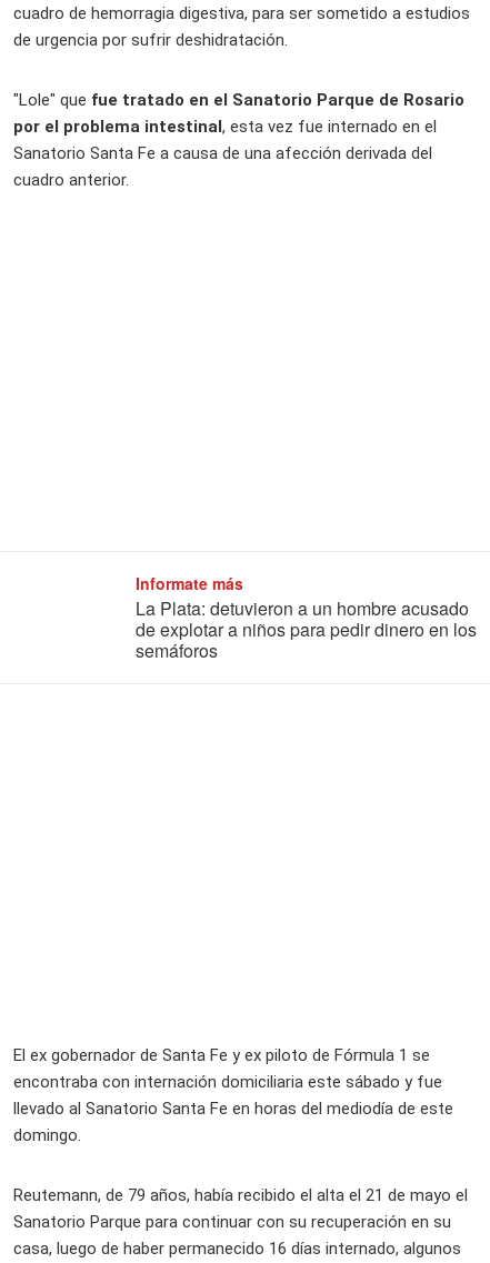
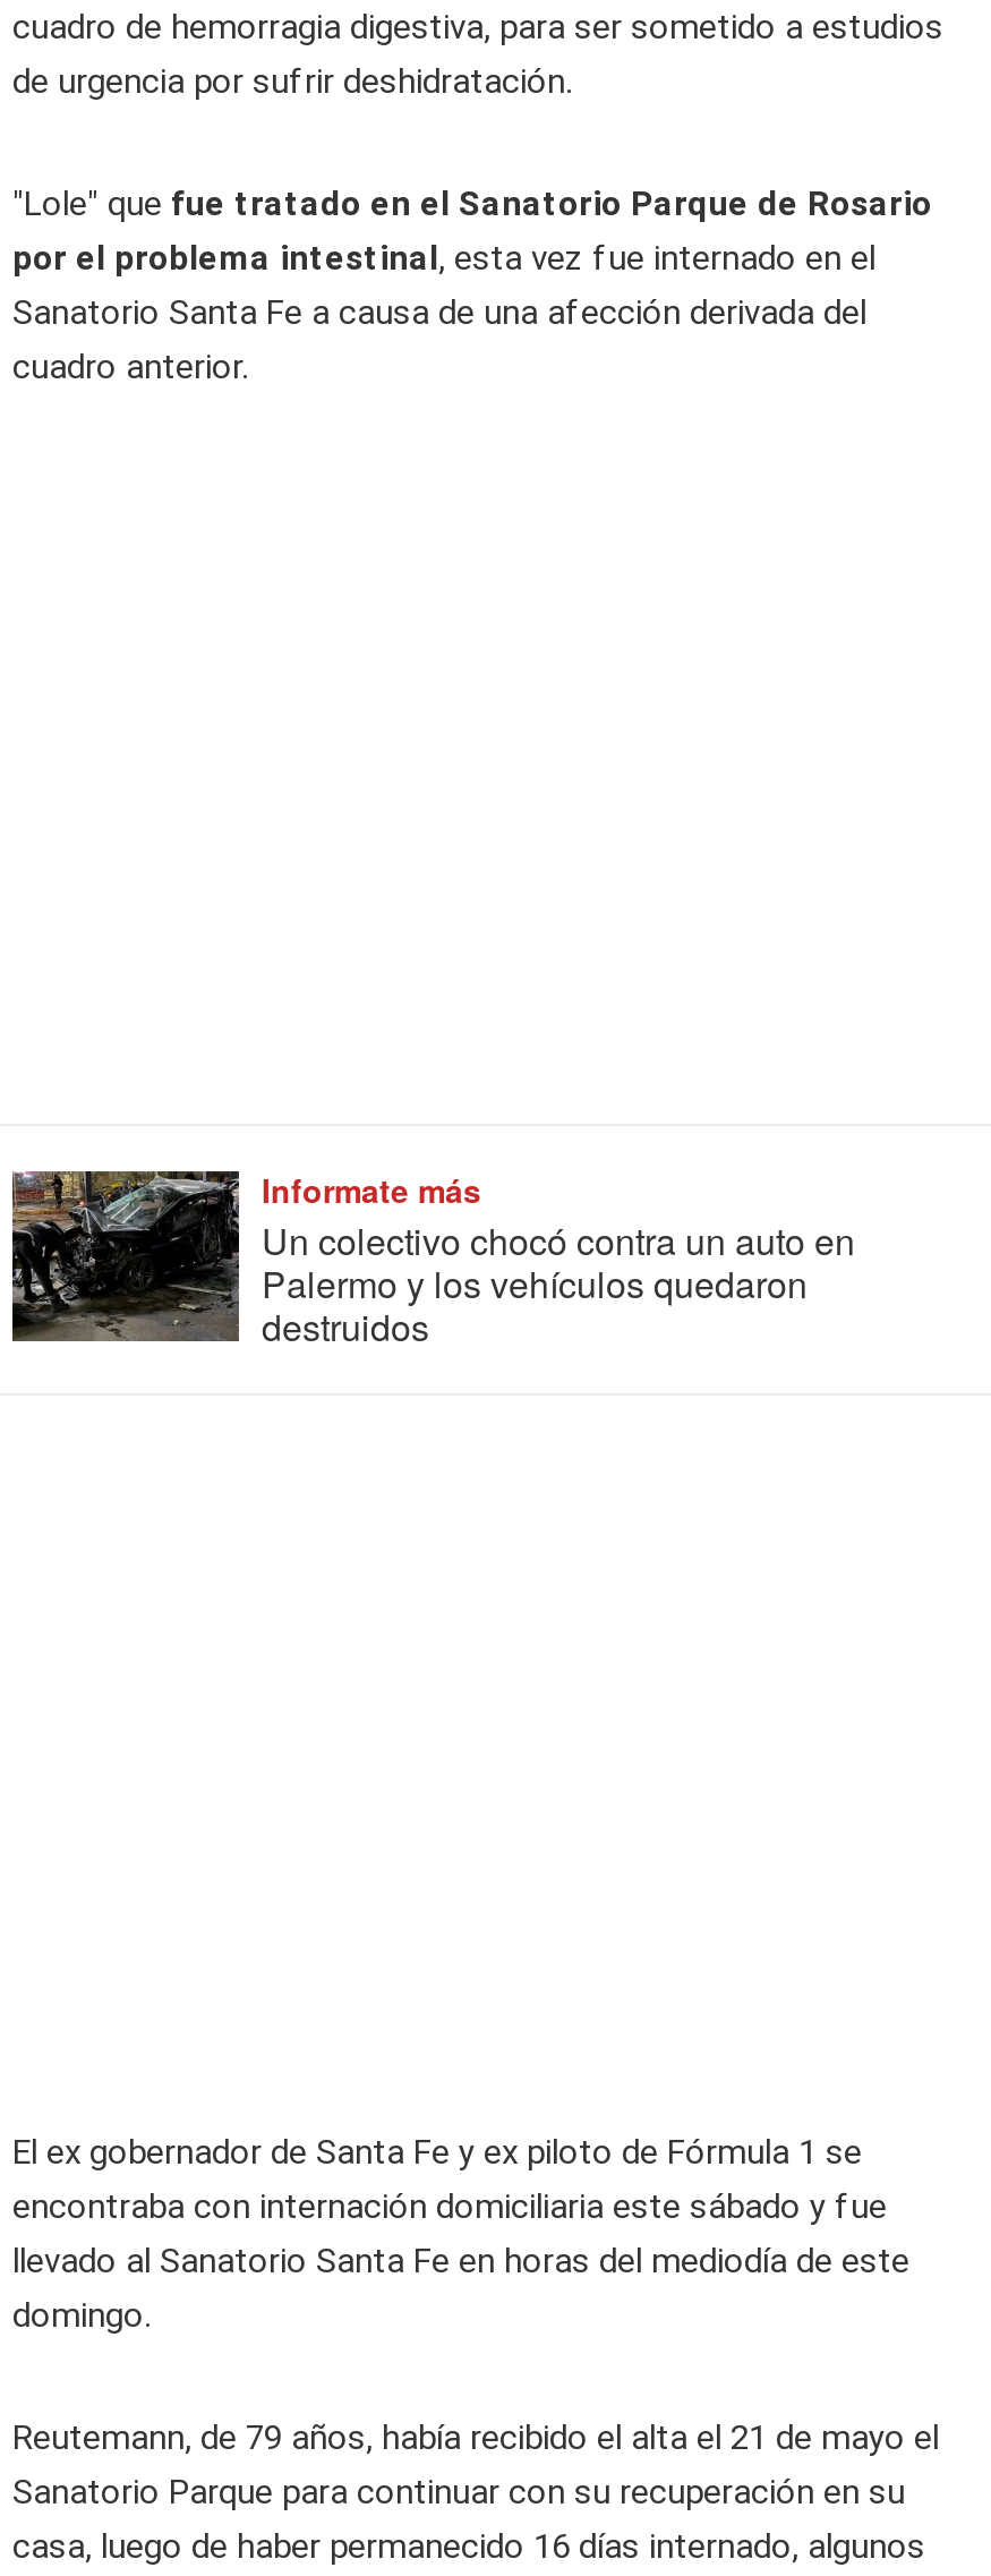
+ [image]

- La Plata: detuvieron a un hombre acusado
- de explotar a niños para pedir dinero en los
- semáforos
+ Un colectivo chocó contra un auto en
+ Palermo y los vehículos quedaron
+ destruidos
